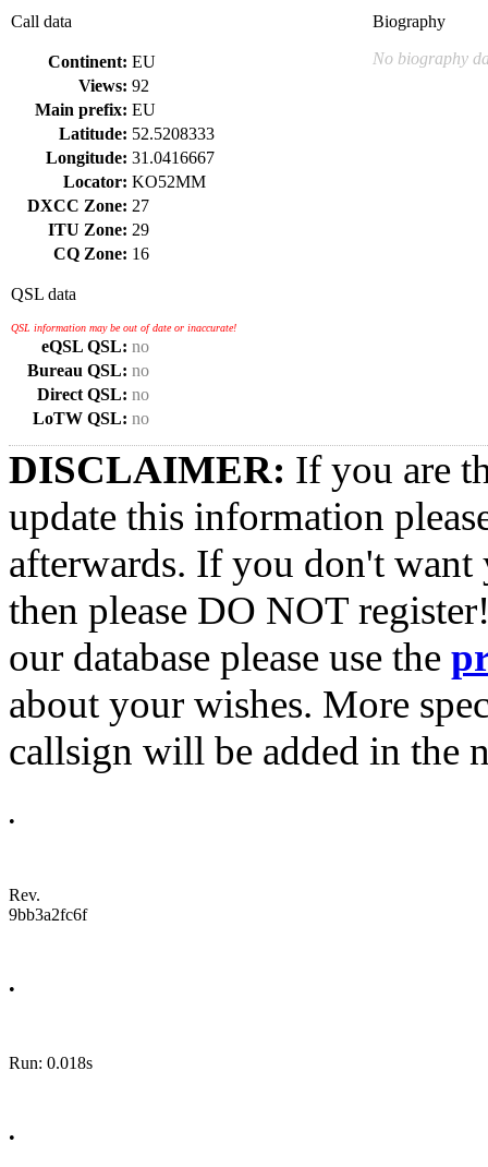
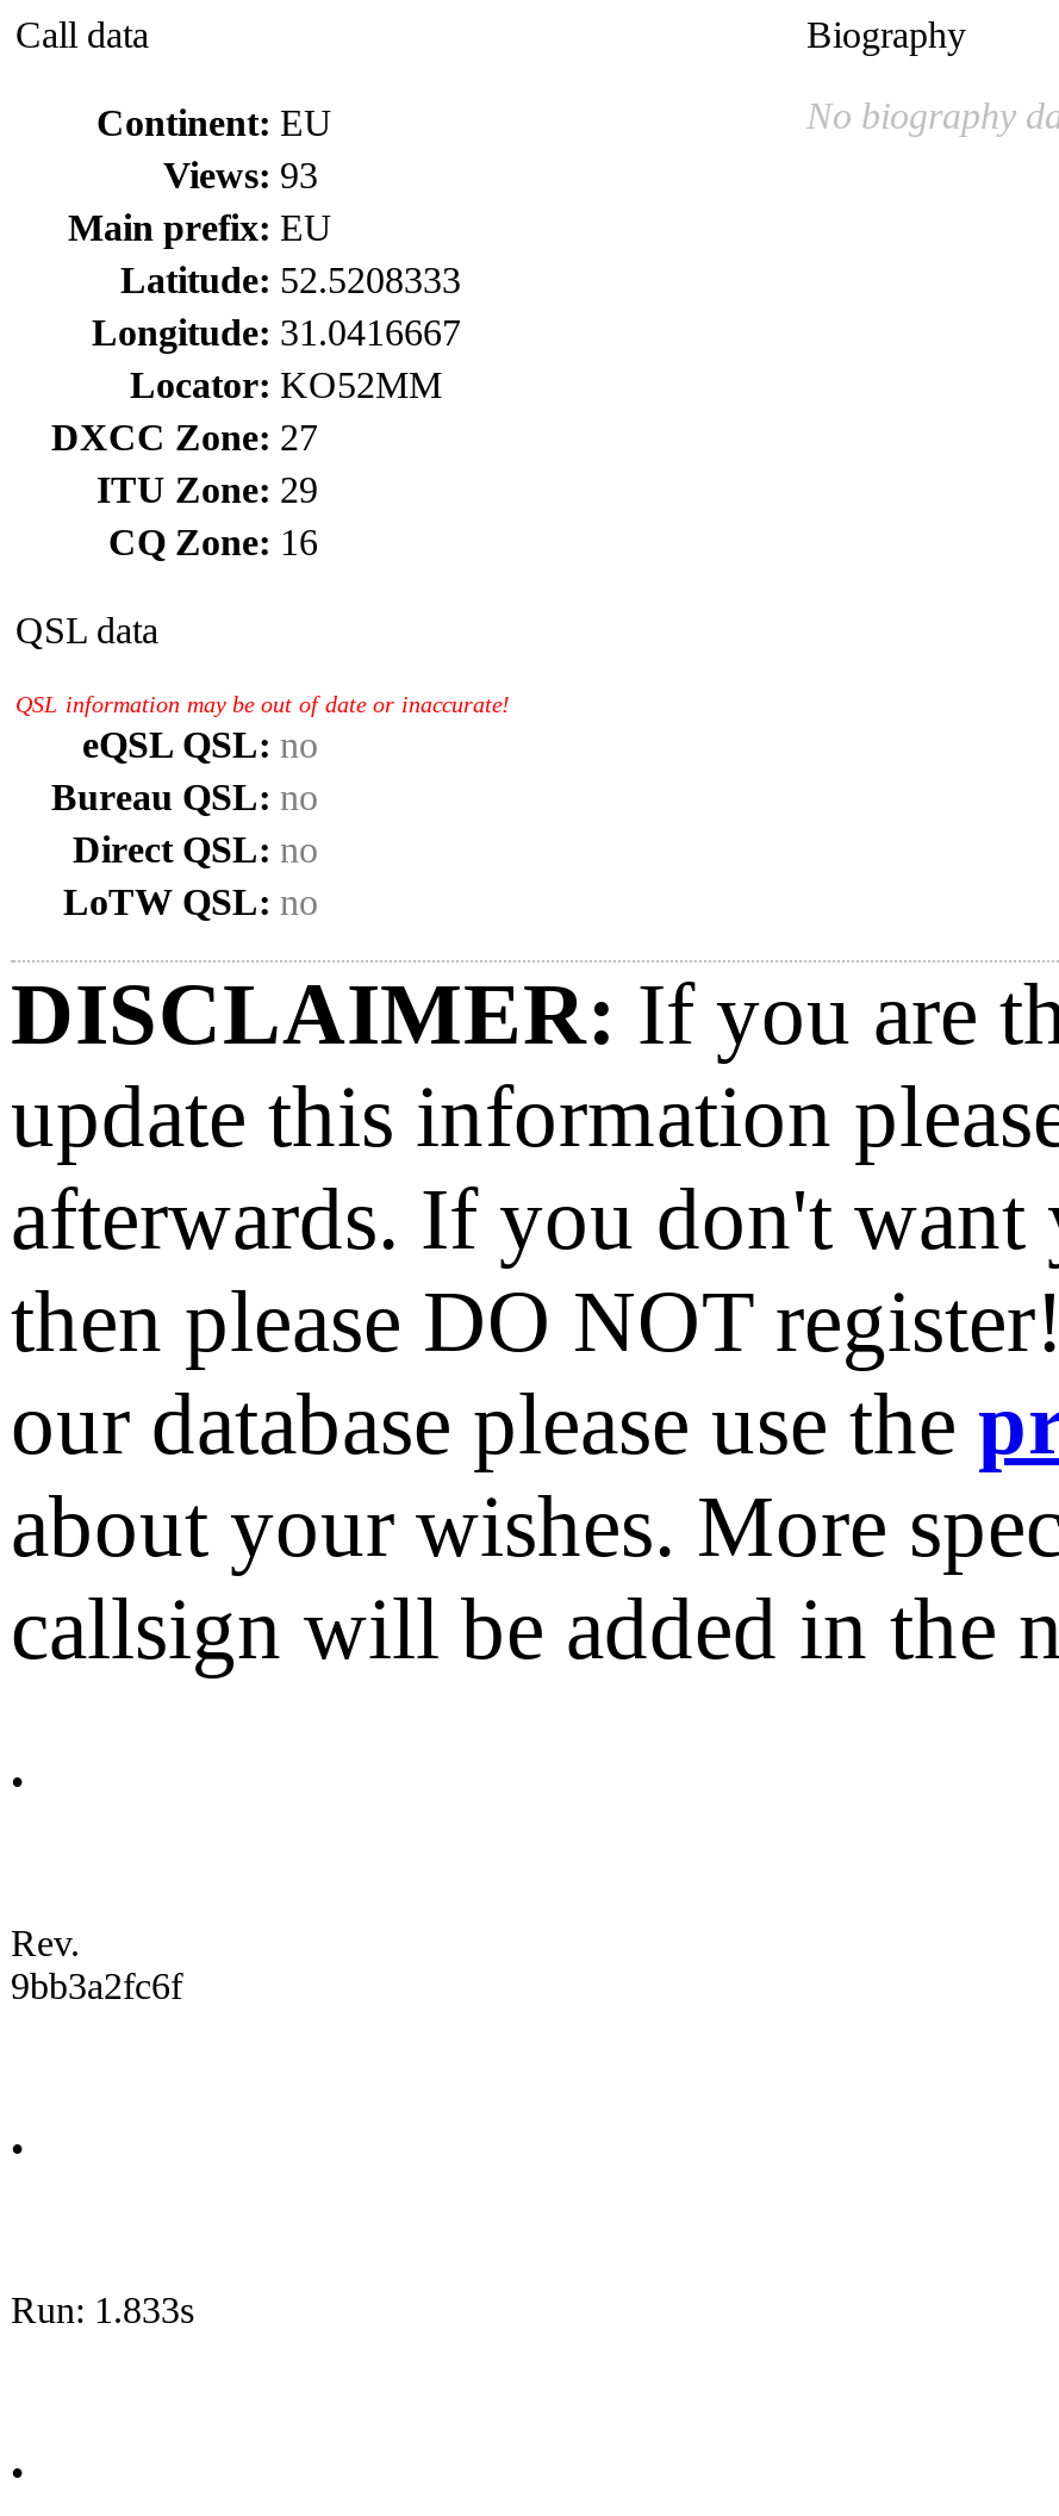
- Views: 92
+ Views: 93

- Run: 0.018s
+ Run: 1.833s
